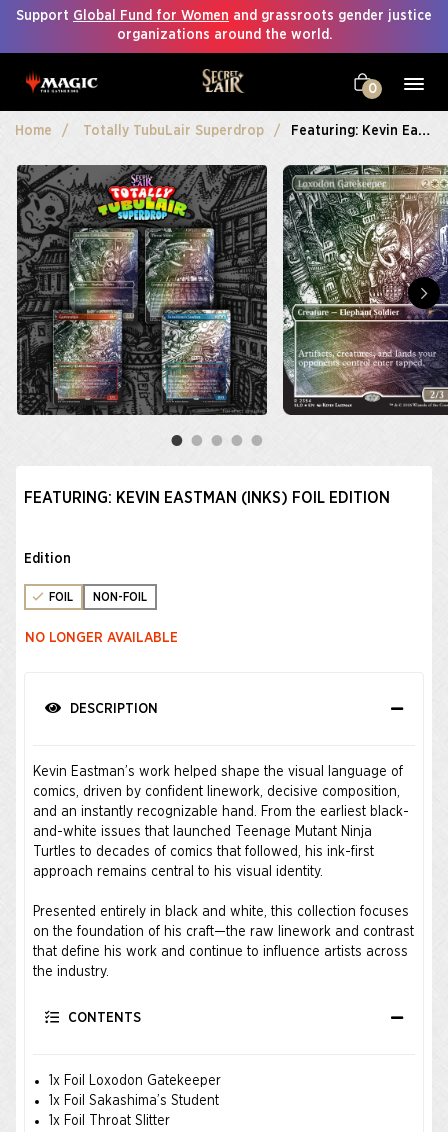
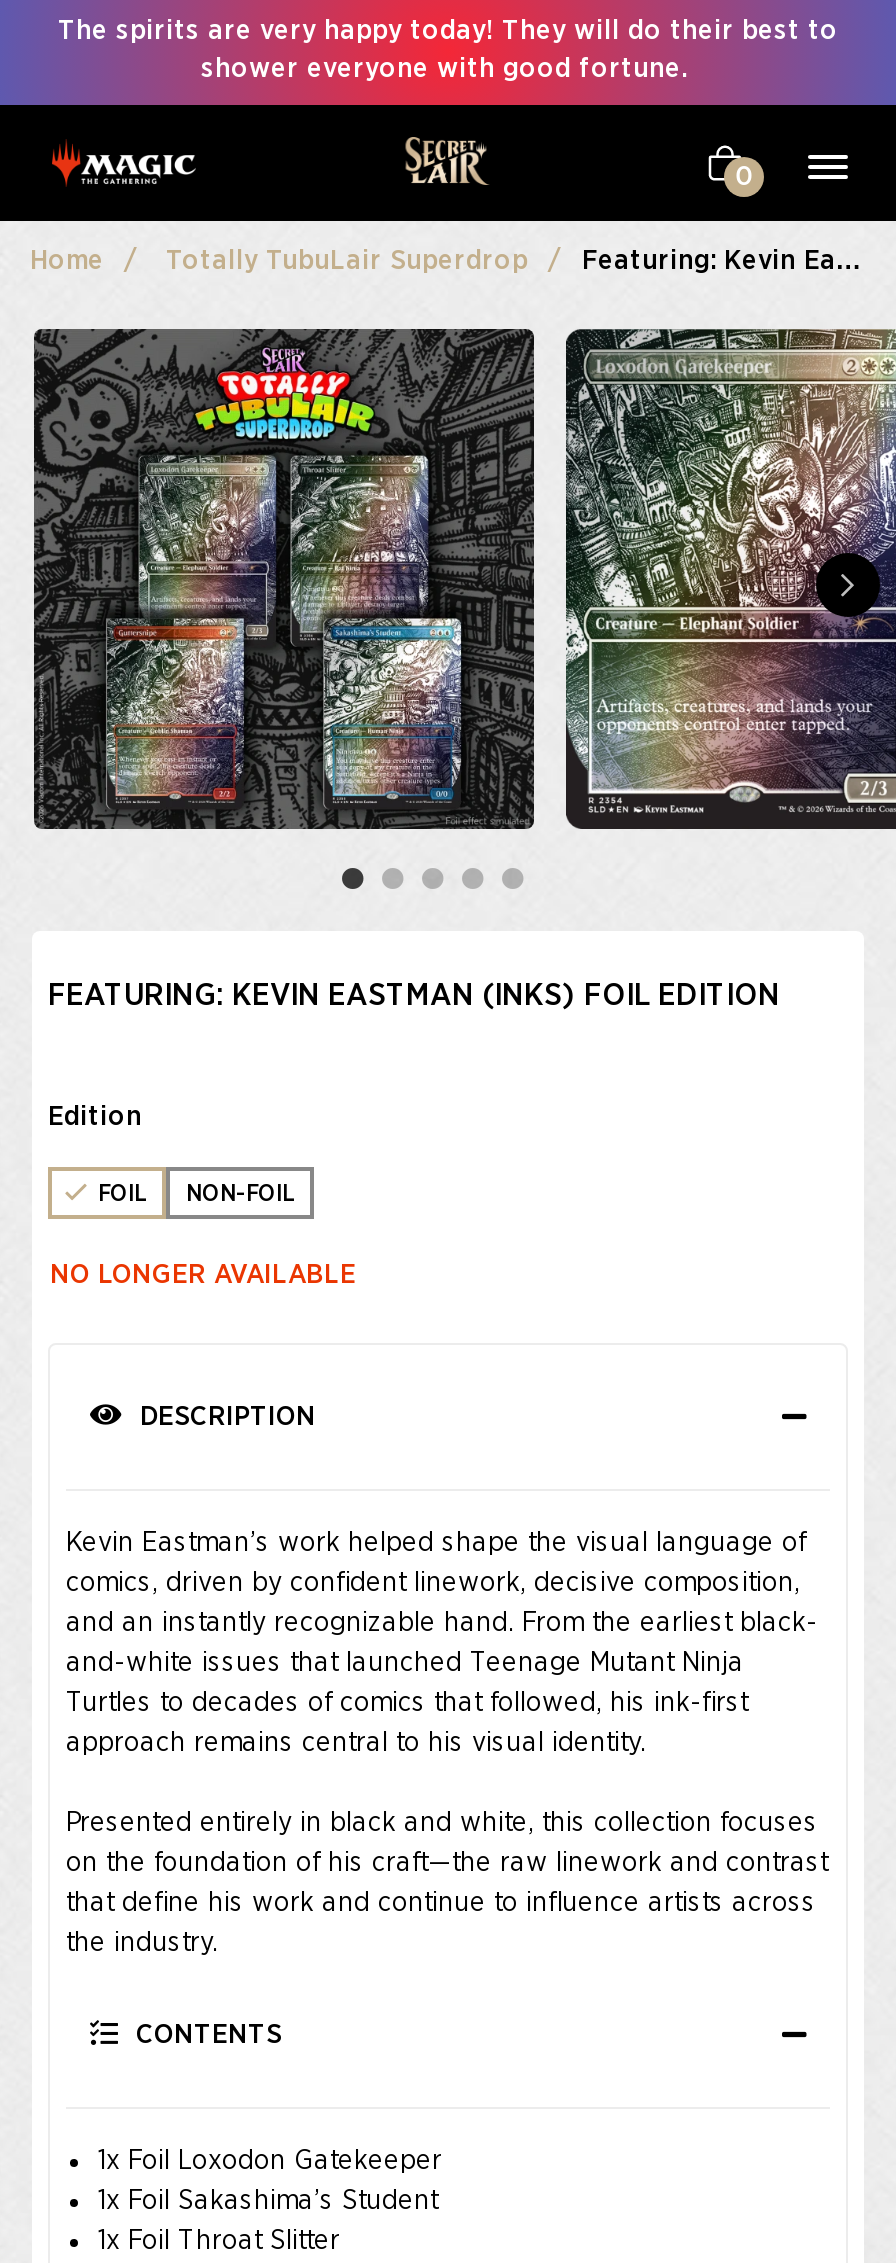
- Support Global Fund for Women and grassroots gender justice
- organizations around the world.
+ The spirits are very happy today! They will do their best to
+ shower everyone with good fortune.
